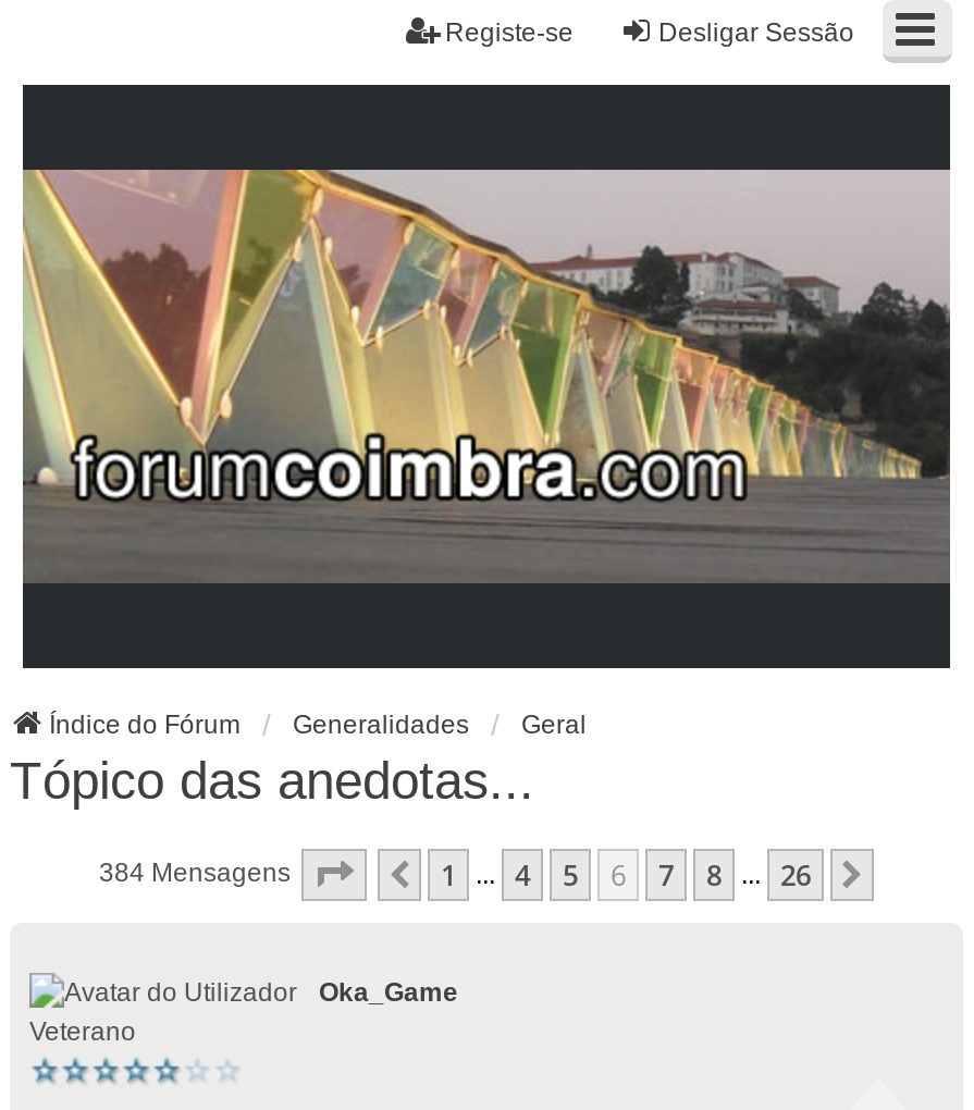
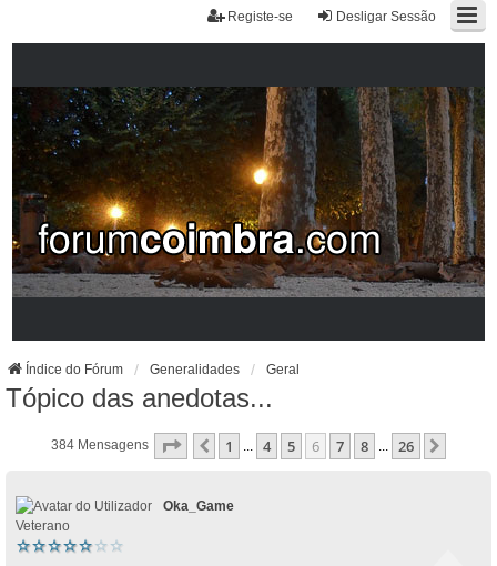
- [image]
+ [image]
